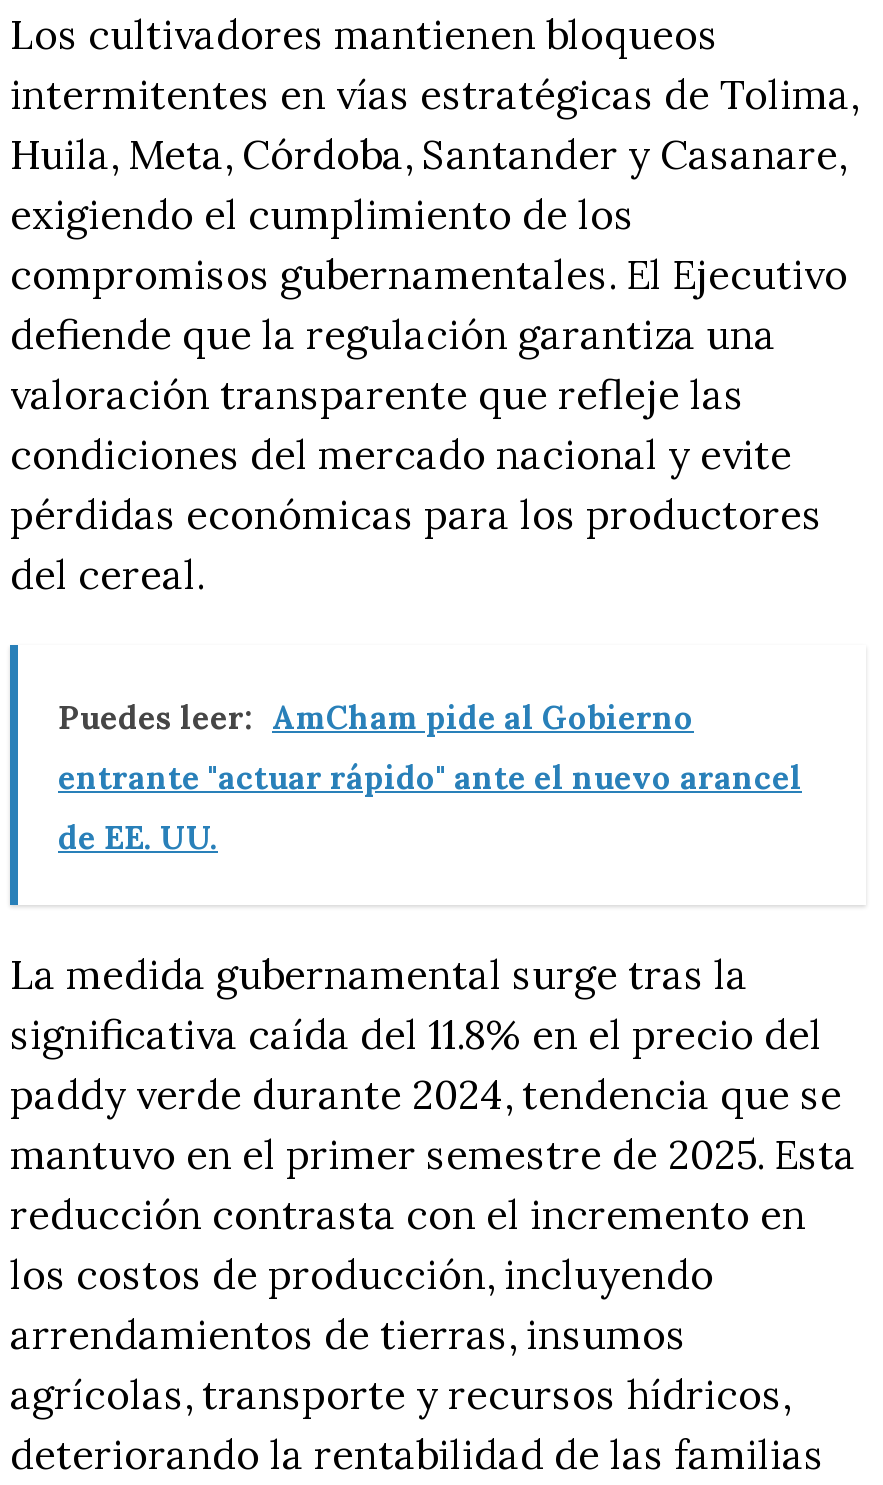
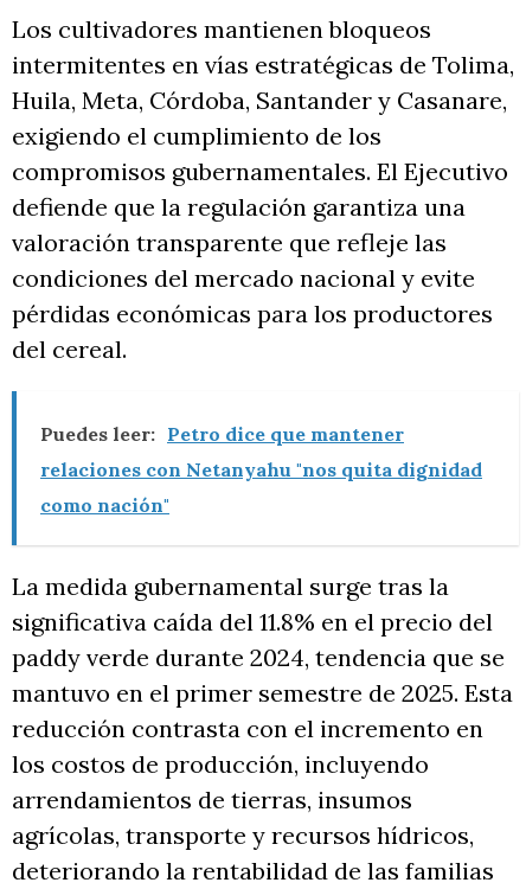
- Puedes leer: AmCham pide al Gobierno
+ Puedes leer: Petro dice que mantener

- entrante "actuar rápido" ante el nuevo arancel
+ relaciones con Netanyahu "nos quita dignidad

- de EE. UU.
+ como nación"
